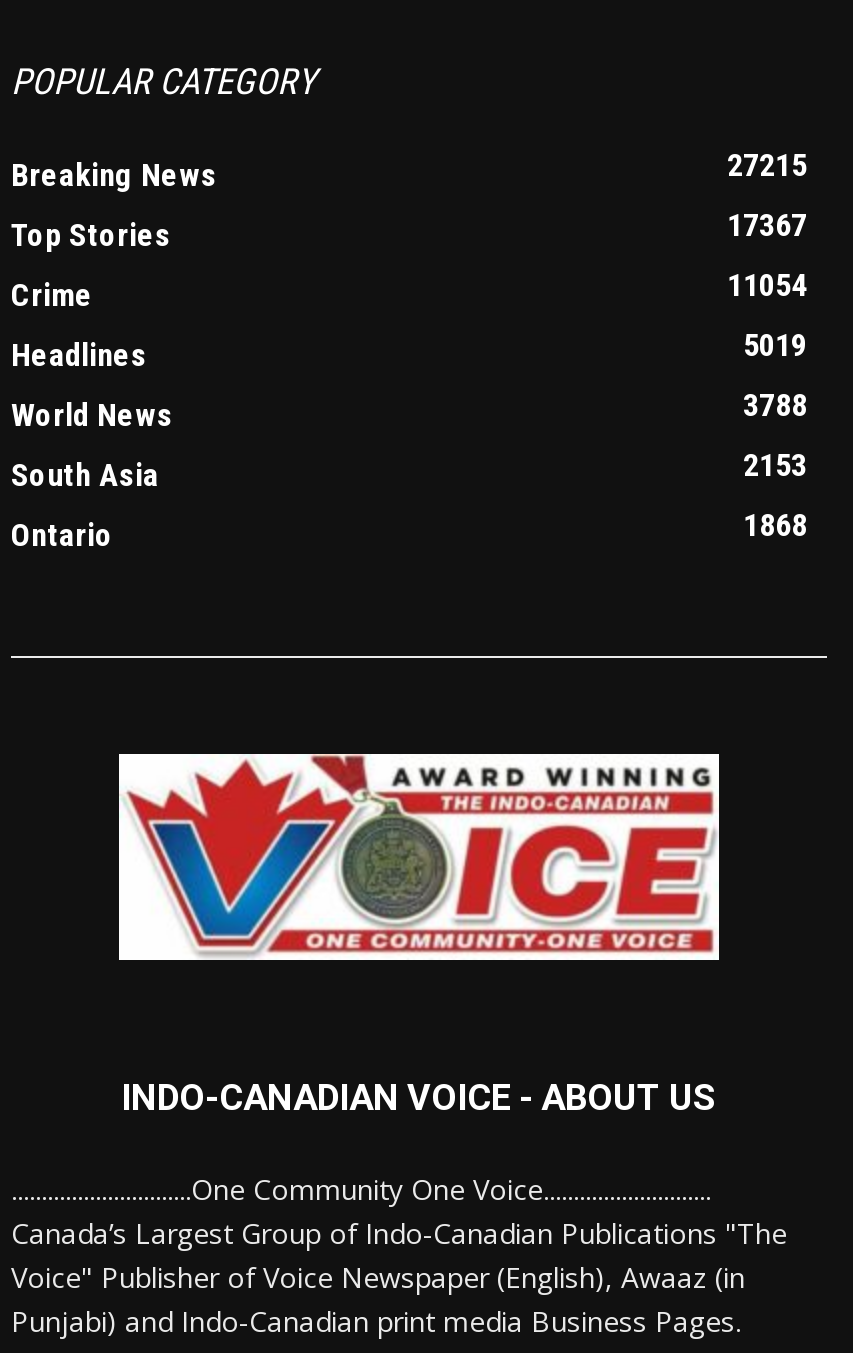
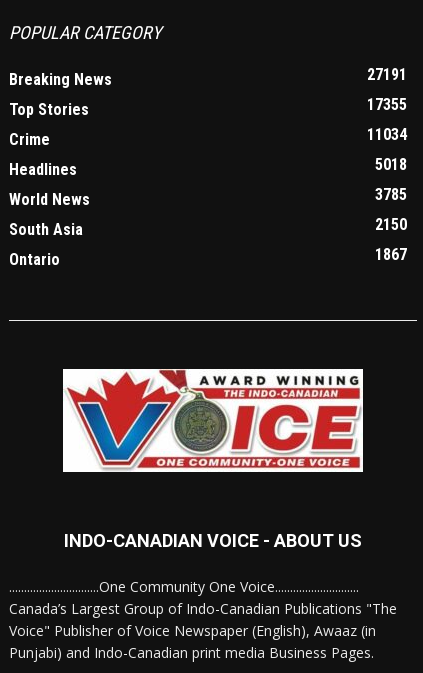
- 27215
+ 27191

- 17367
+ 17355

- 11054
+ 11034

- 5019
+ 5018

- 3788
+ 3785

- 2153
+ 2150

- 1868
+ 1867
